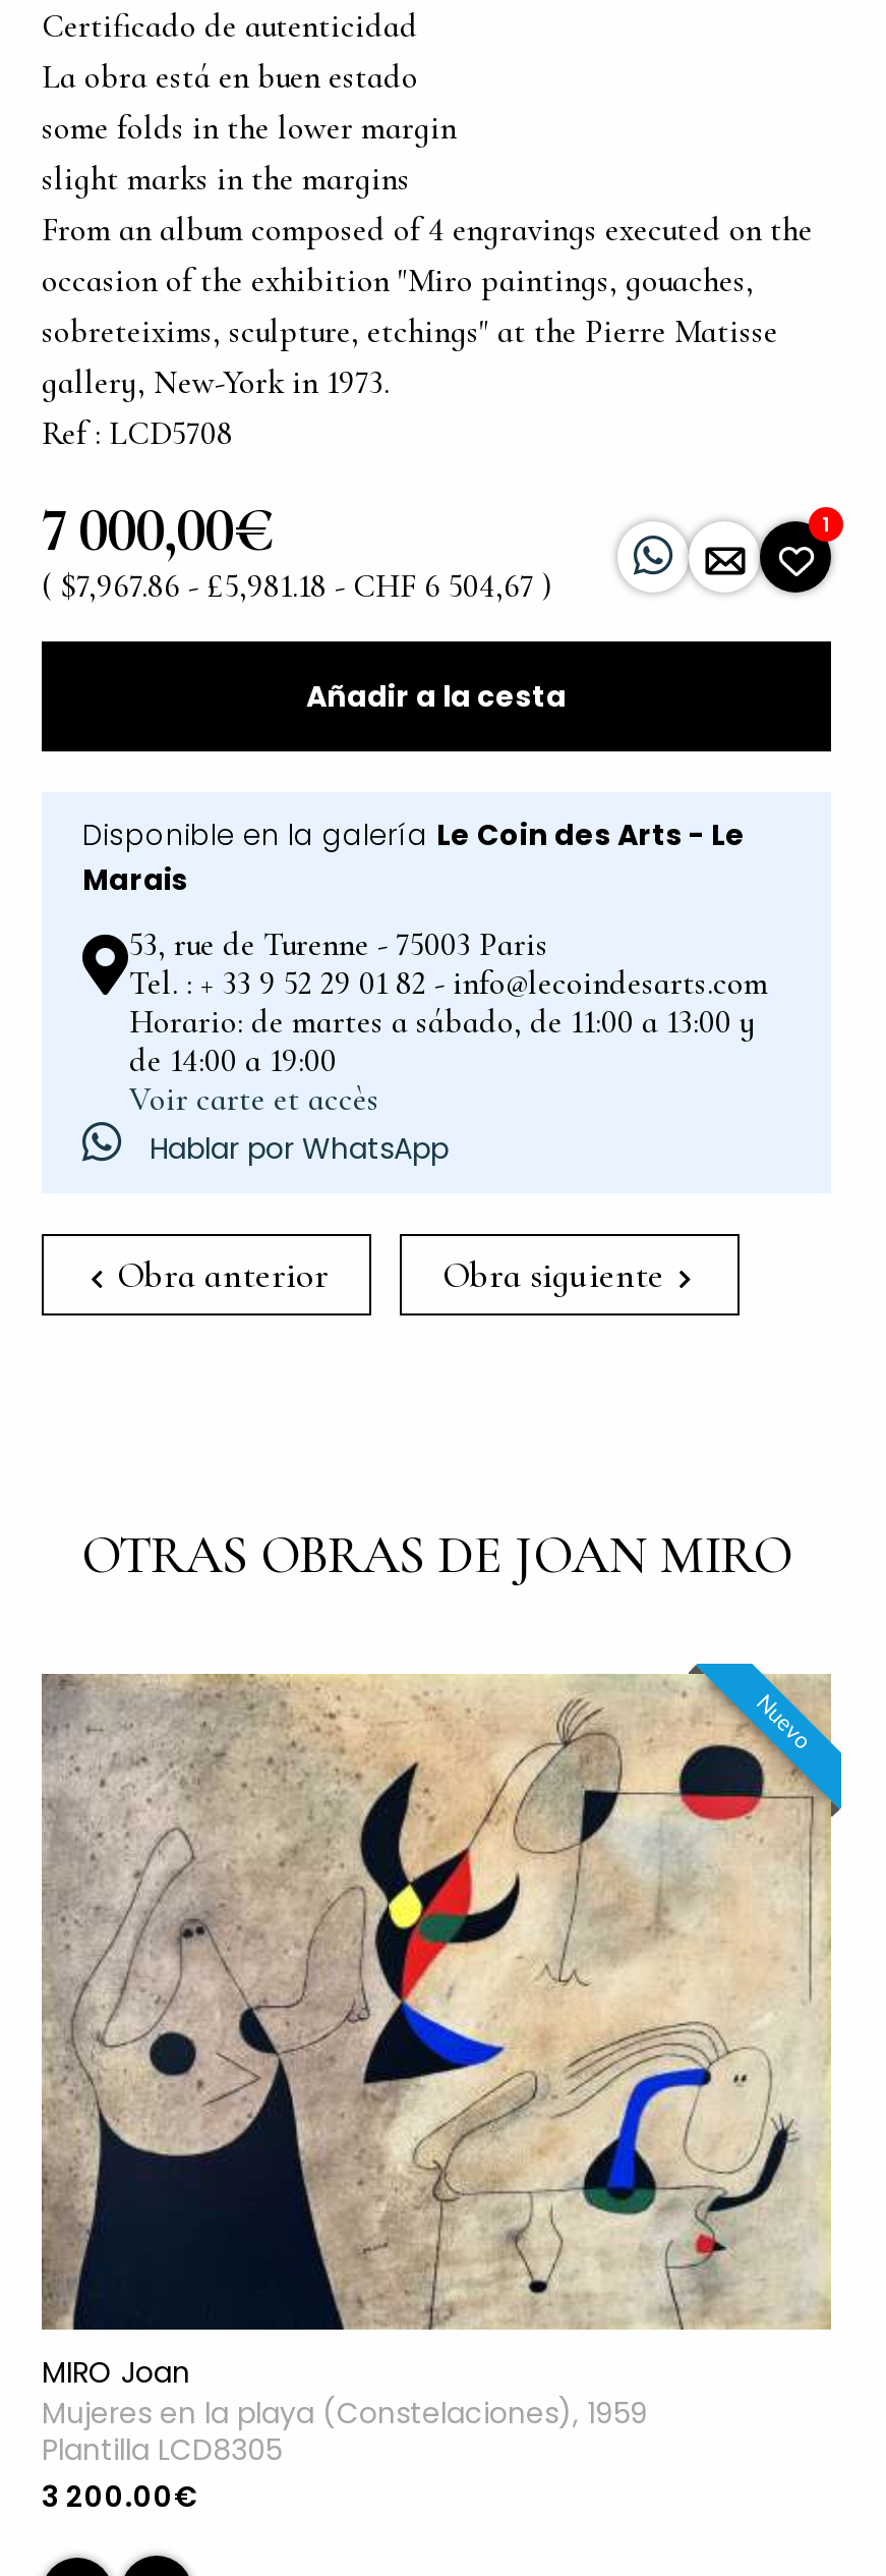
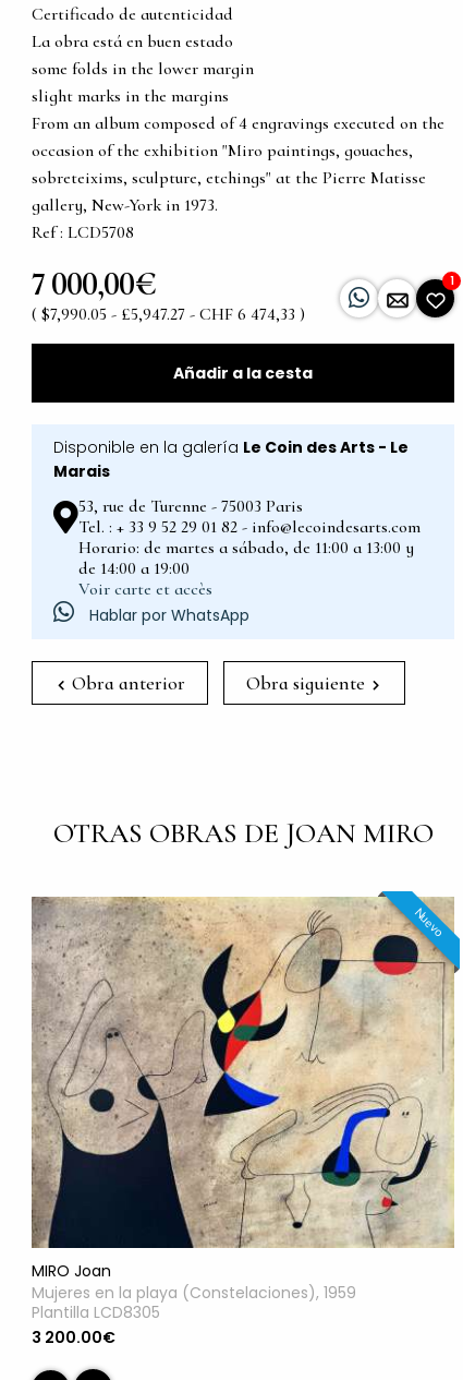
- ( $7,967.86 - £5,981.18 - CHF 6 504,67 )
+ ( $7,990.05 - £5,947.27 - CHF 6 474,33 )
